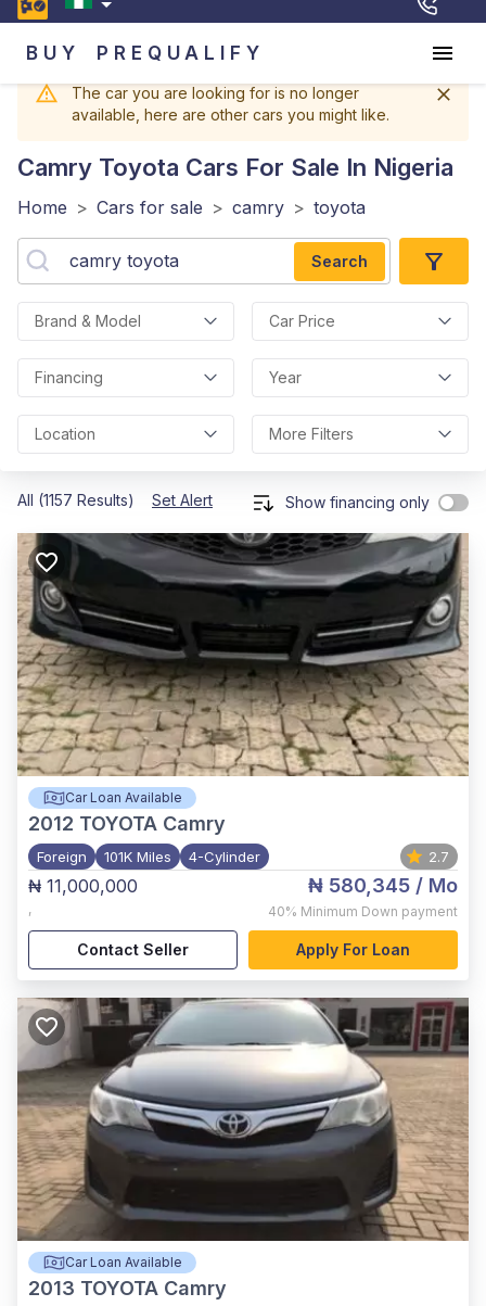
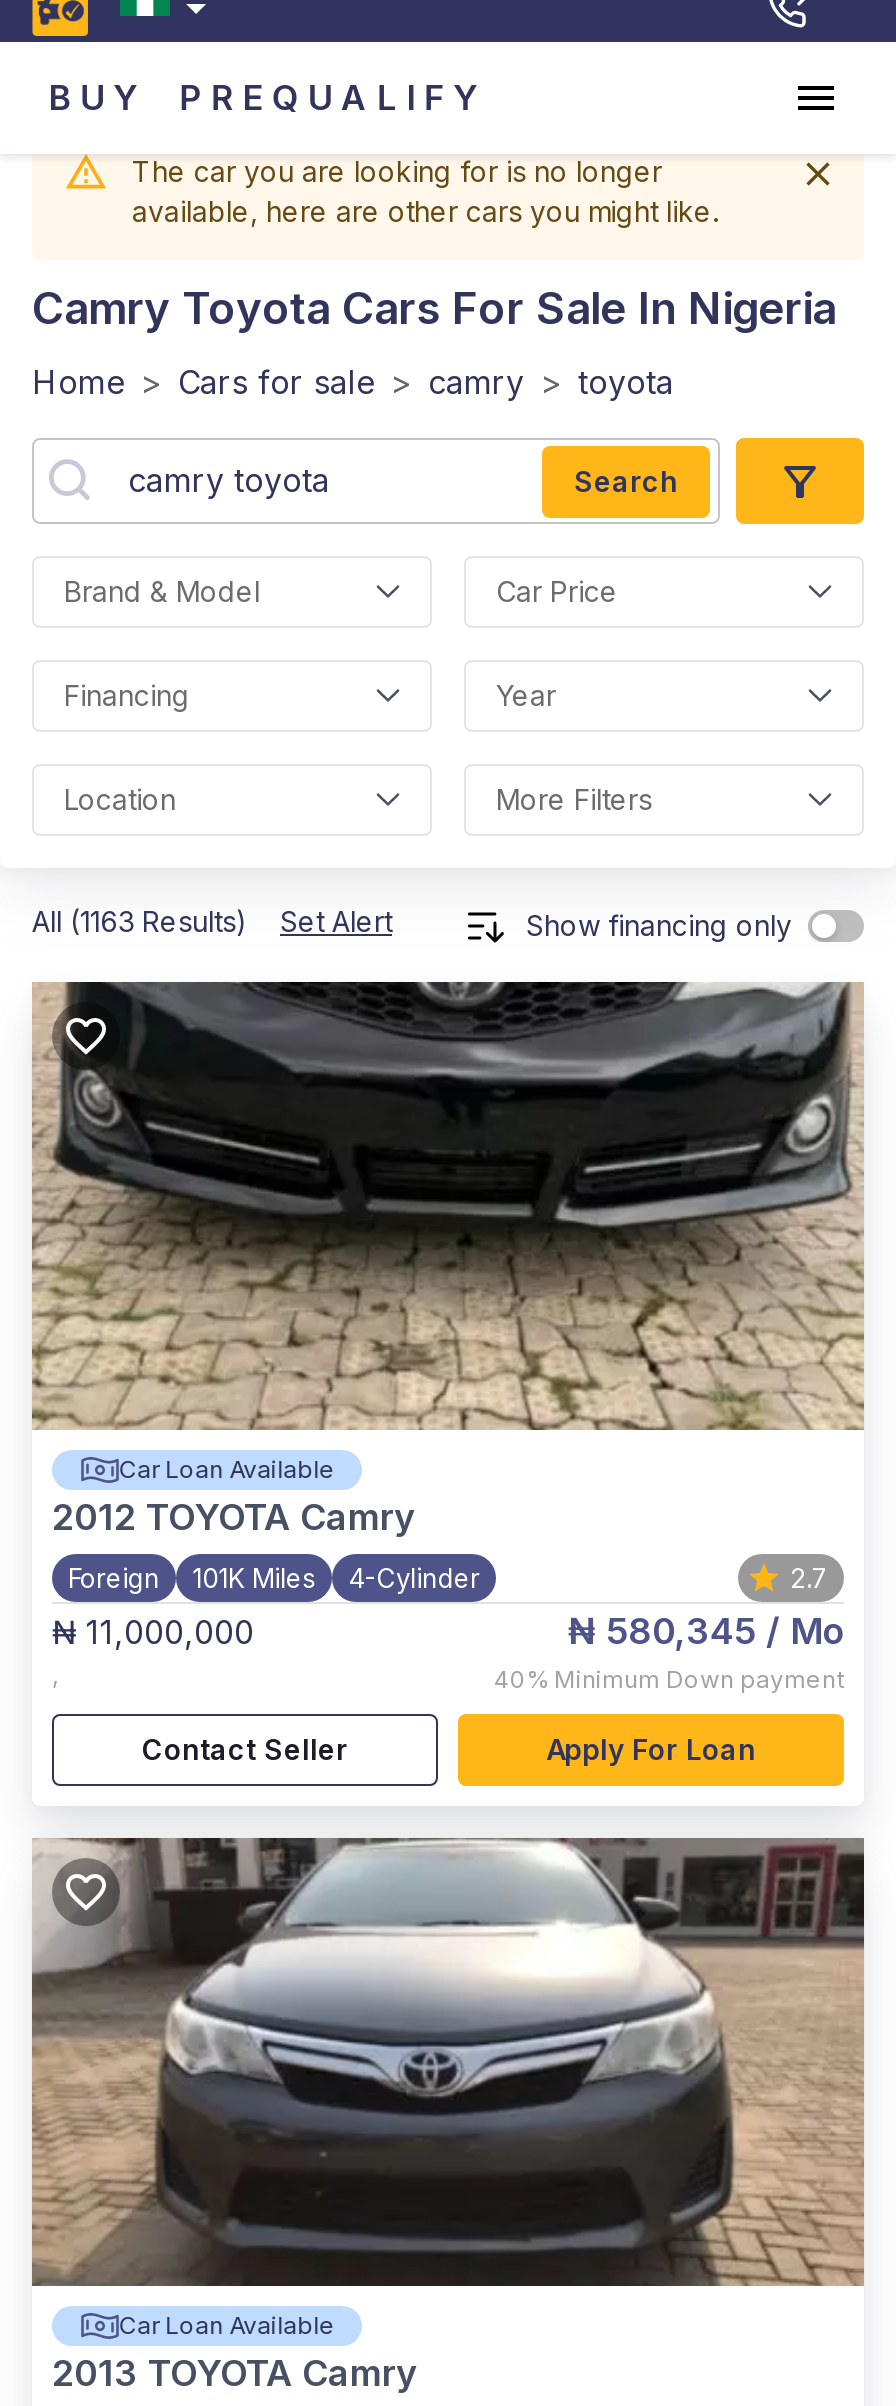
- All (1157 Results) Set Alert
+ All (1163 Results) Set Alert
